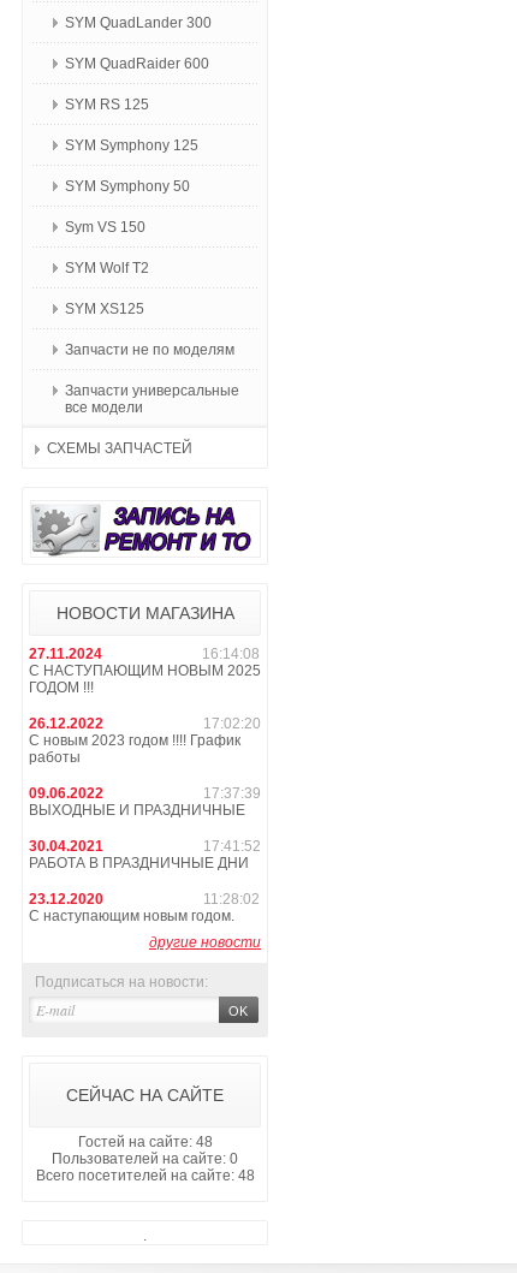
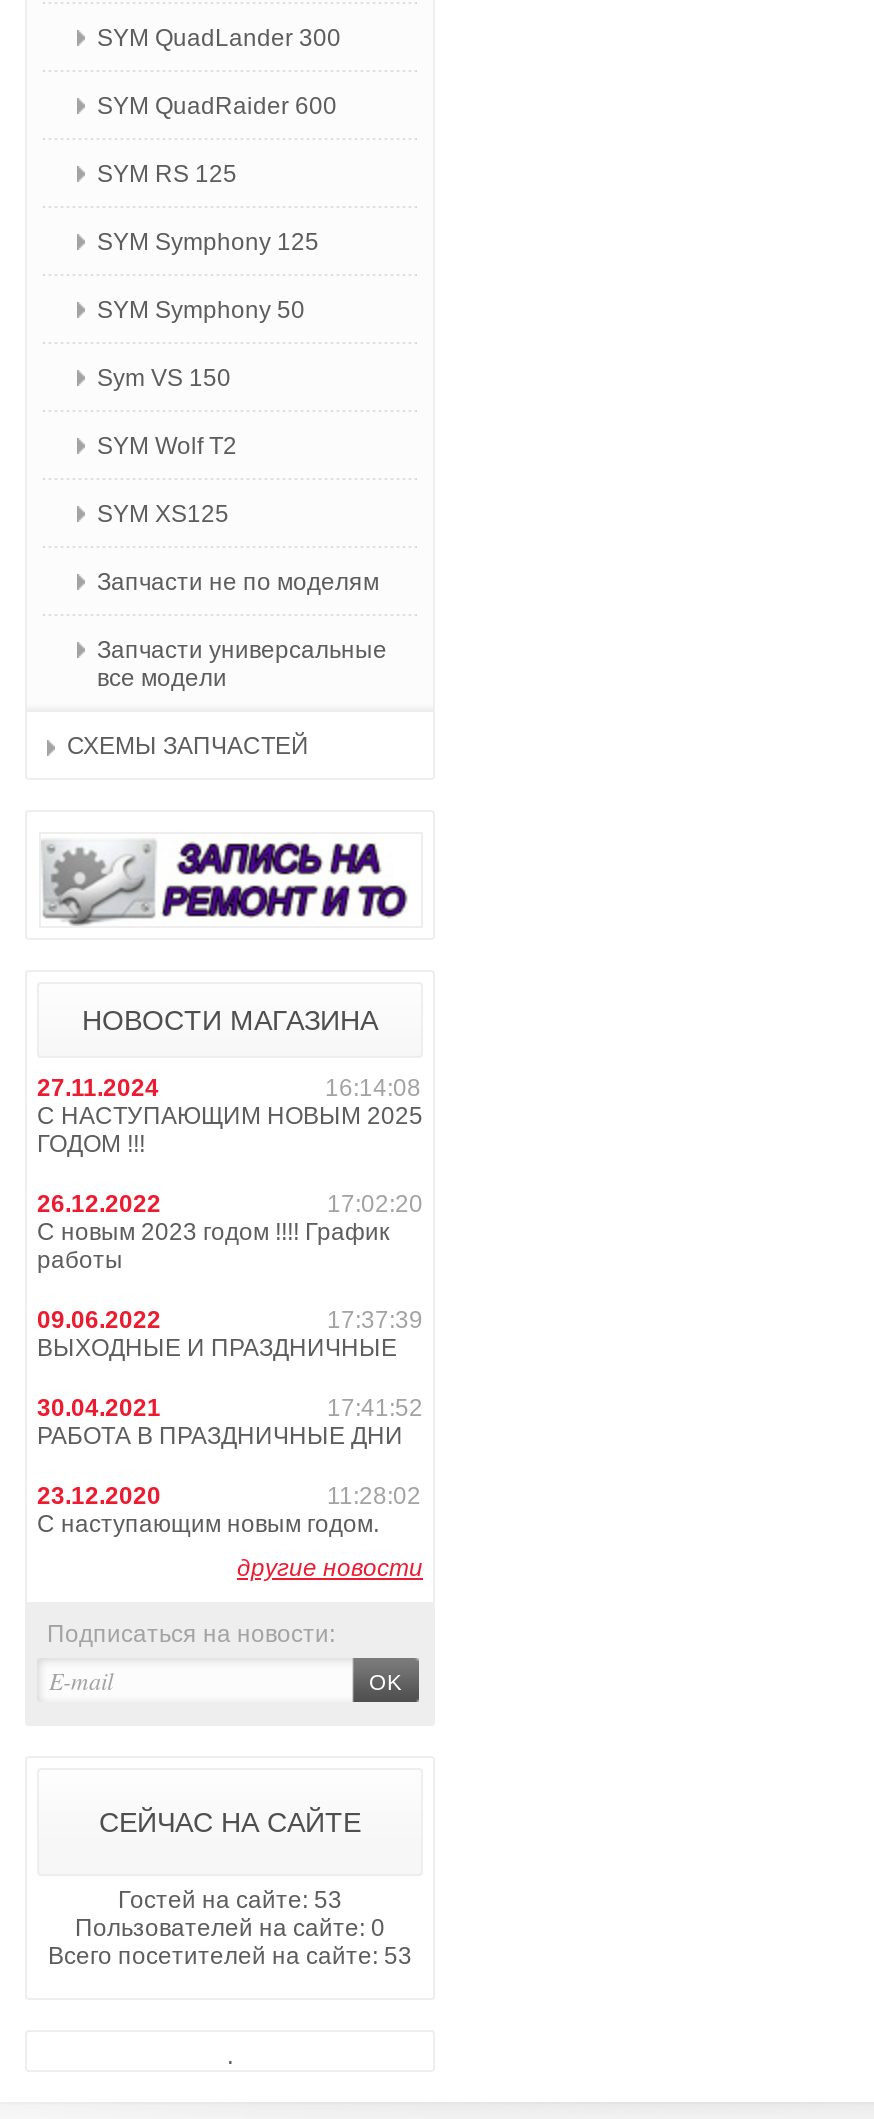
- Гостей на сайте: 48
+ Гостей на сайте: 53

- Всего посетителей на сайте: 48
+ Всего посетителей на сайте: 53
